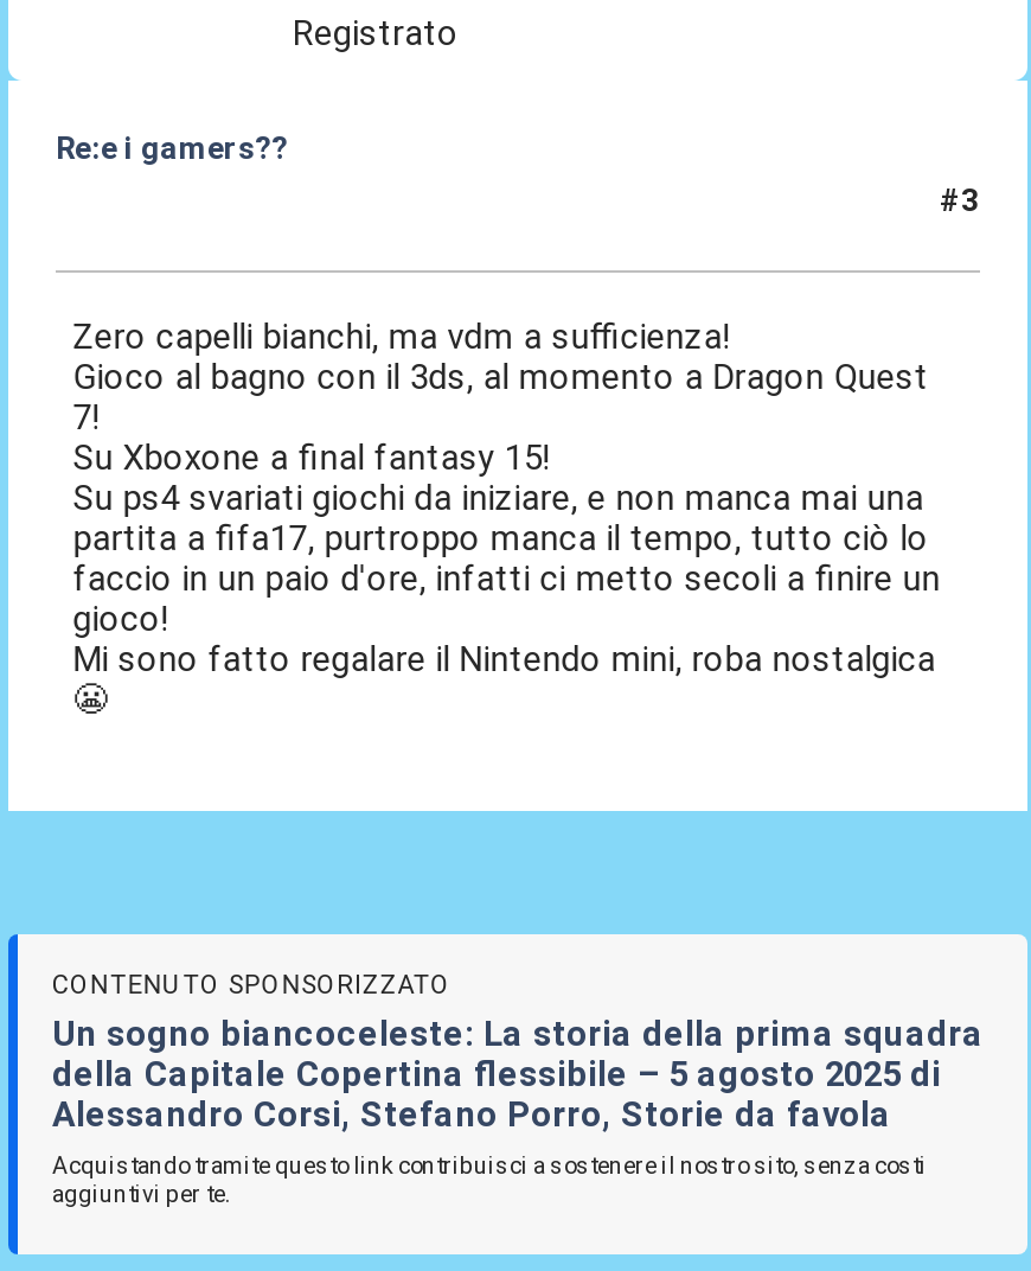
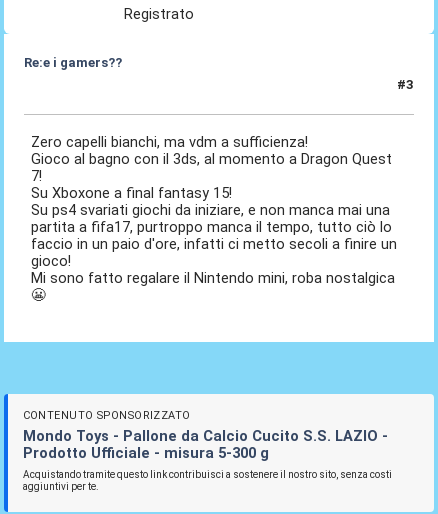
- Un sogno biancoceleste: La storia della prima squadra
- della Capitale Copertina flessibile – 5 agosto 2025 di
- Alessandro Corsi, Stefano Porro, Storie da favola
+ Mondo Toys - Pallone da Calcio Cucito S.S. LAZIO -
+ Prodotto Ufficiale - misura 5-300 g
